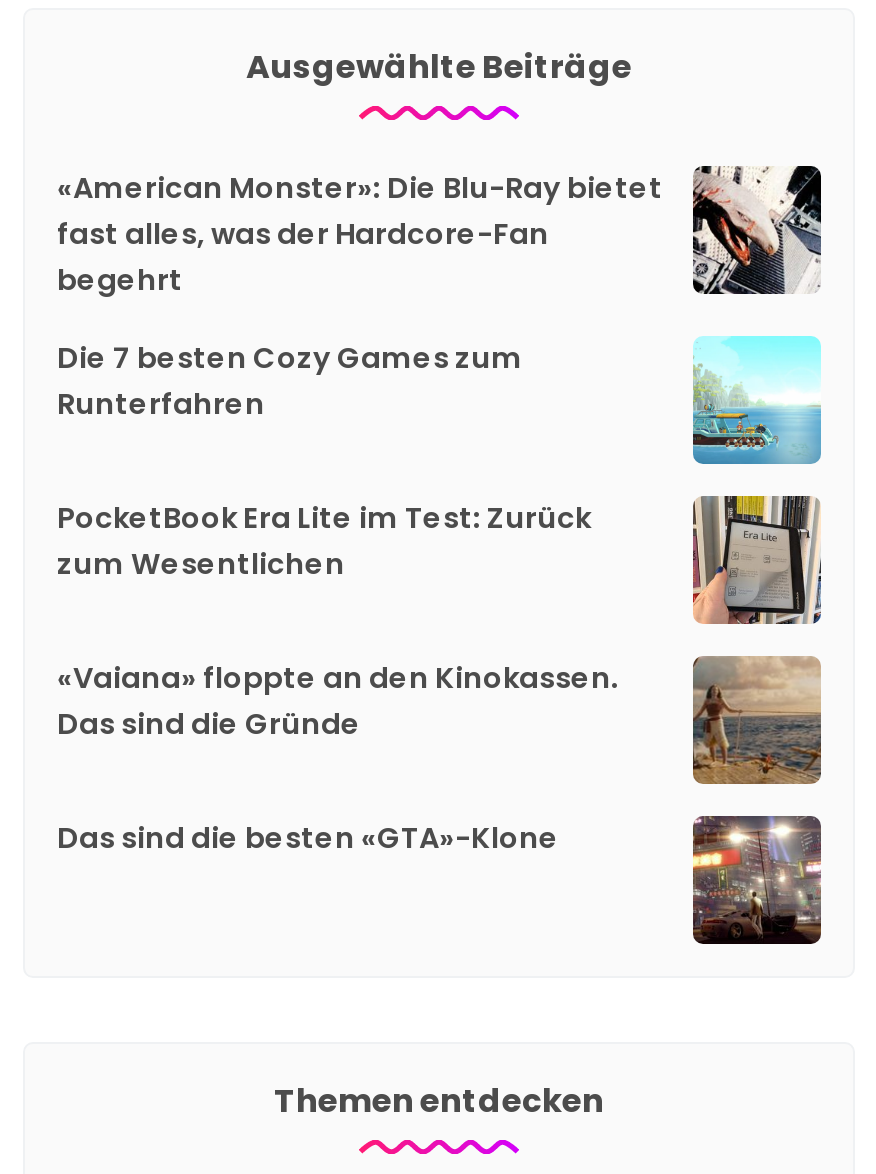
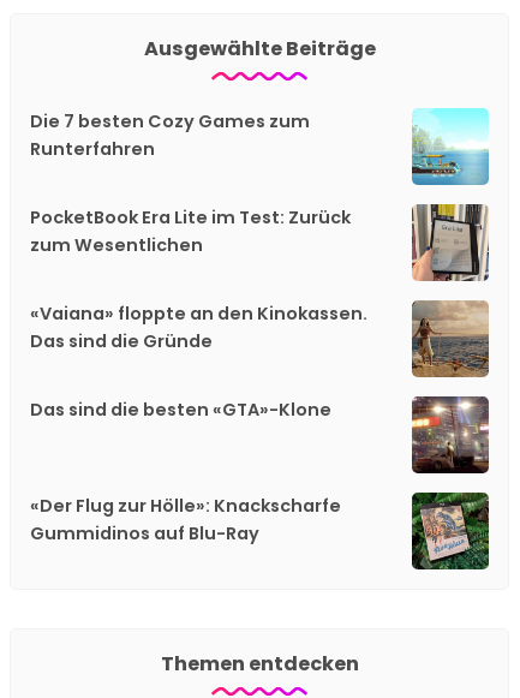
- [image]
- «American Monster»: Die Blu-Ray bietet
- fast alles, was der Hardcore-Fan
- begehrt

moved up: [image] | Die 7 besten Cozy Games zum | Runterfahren | PocketBook Era Lite im Test: Zurück | zum Wesentlichen | «Vaiana» floppte an den Kinokassen. | Das sind die Gründe | Das sind die besten «GTA»-Klone

moved up: [image]

+ «Der Flug zur Hölle»: Knackscharfe
+ Gummidinos auf Blu-Ray

+ [image]
